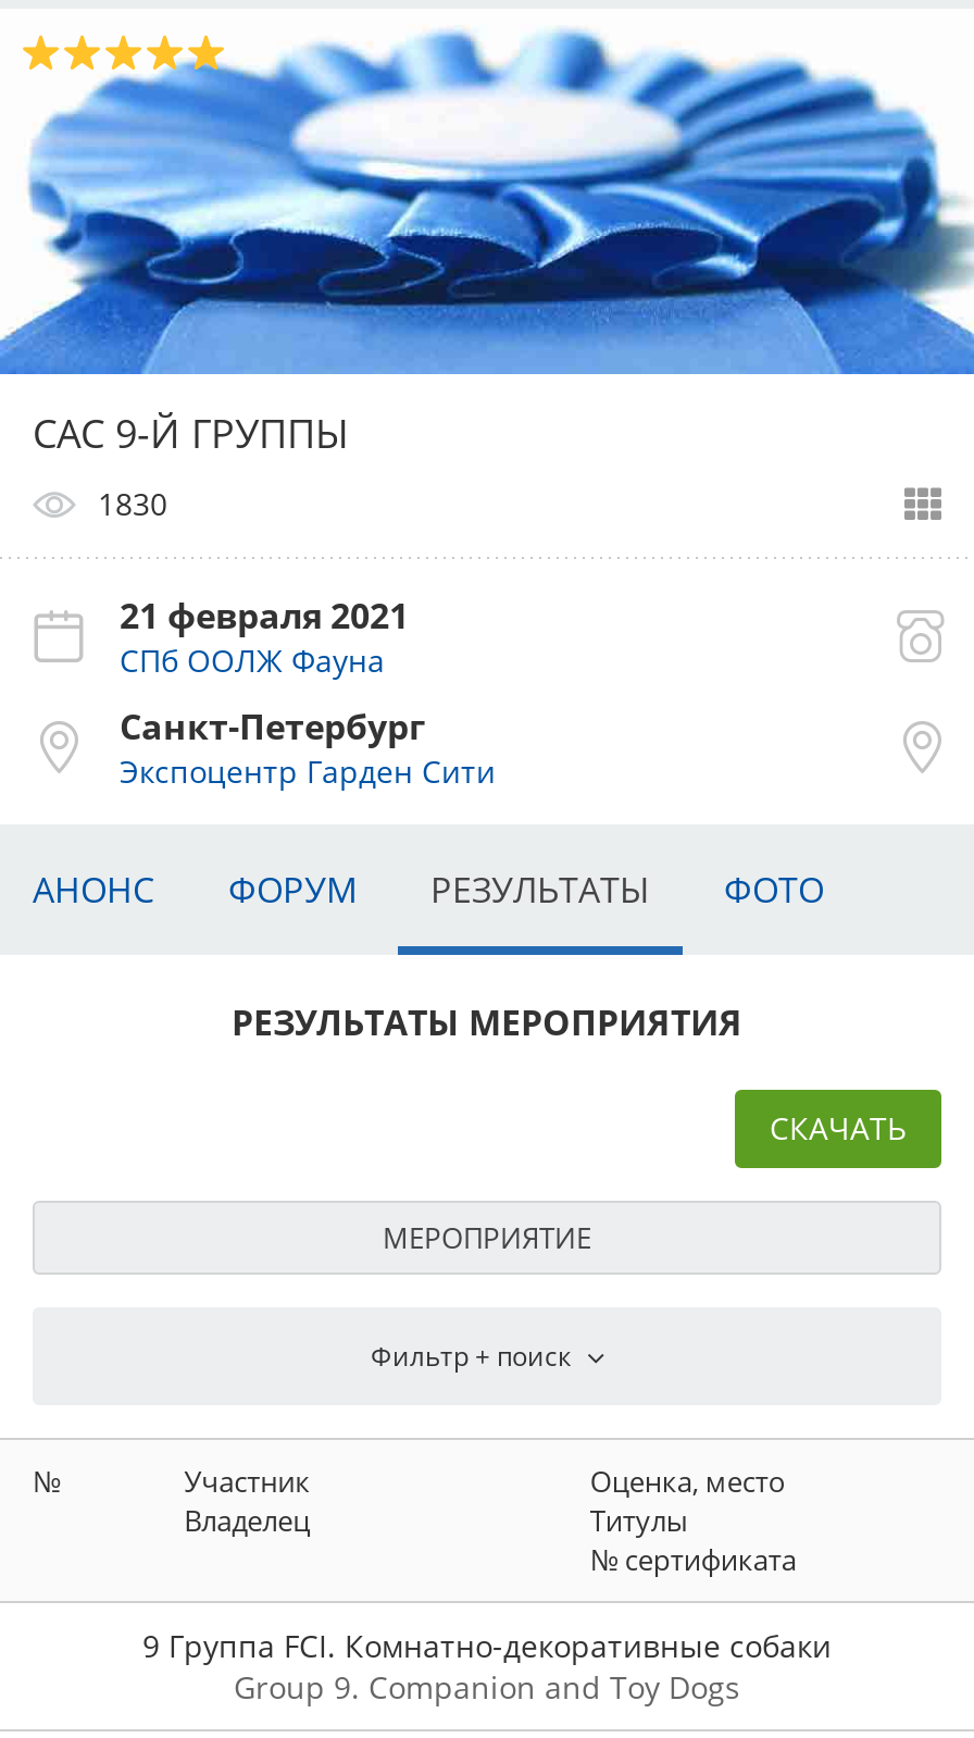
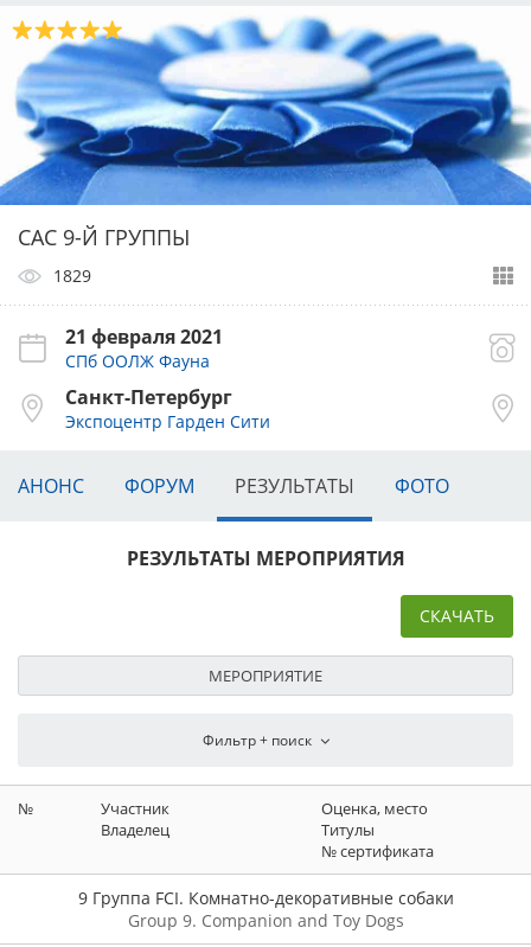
- 1830
+ 1829
